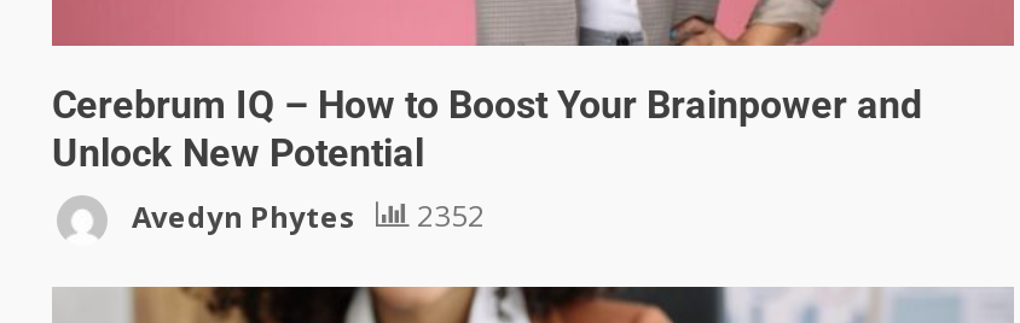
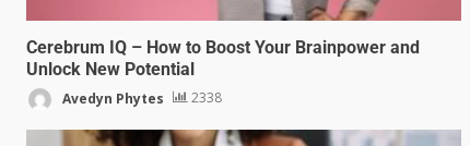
- Avedyn Phytes 2352
+ Avedyn Phytes 2338
